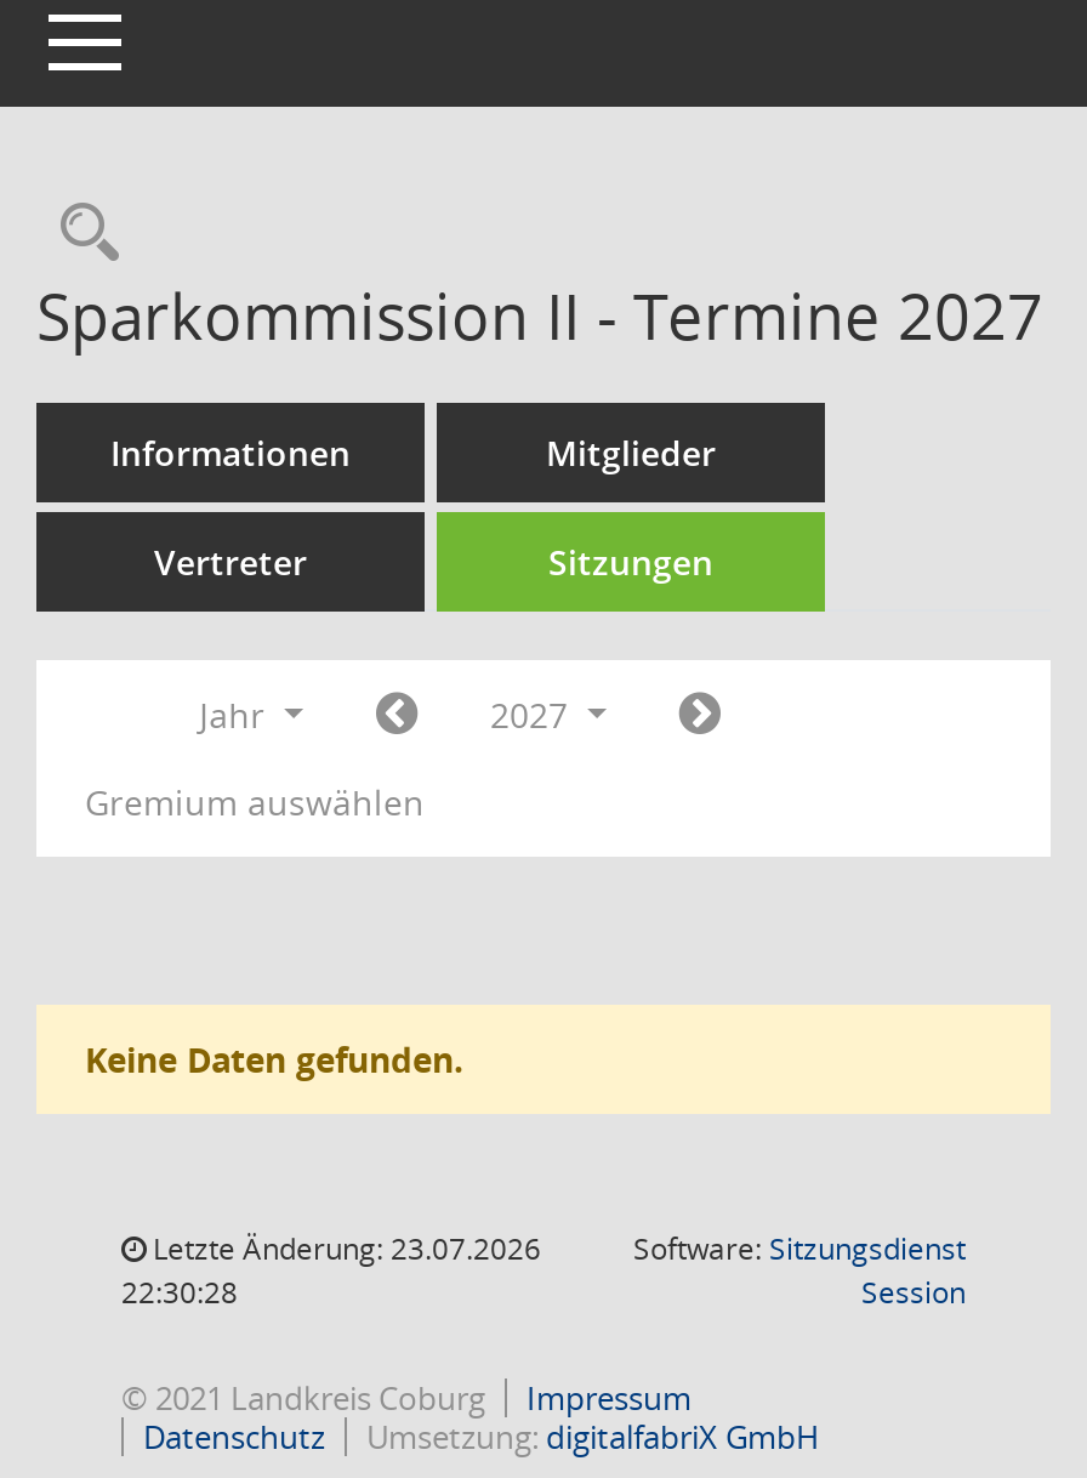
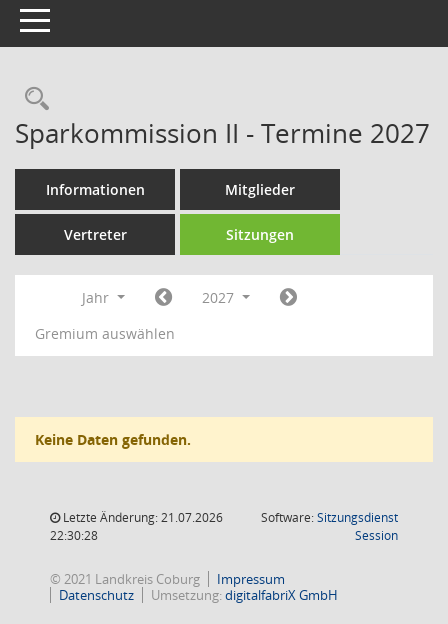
- Letzte Änderung: 23.07.2026
+ Letzte Änderung: 21.07.2026
